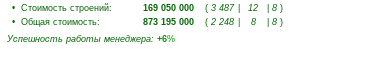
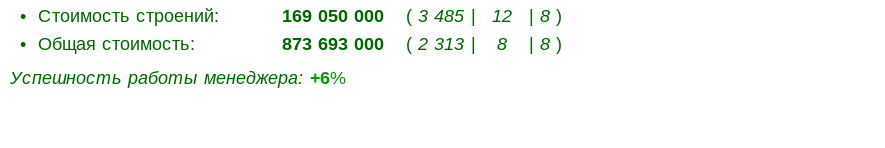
- 169 050 000 (3 487 12 8 )
+ 169 050 000 (3 485 12 8 )

- 873 195 000
+ 873 693 000

- (2 248
+ (2 313
